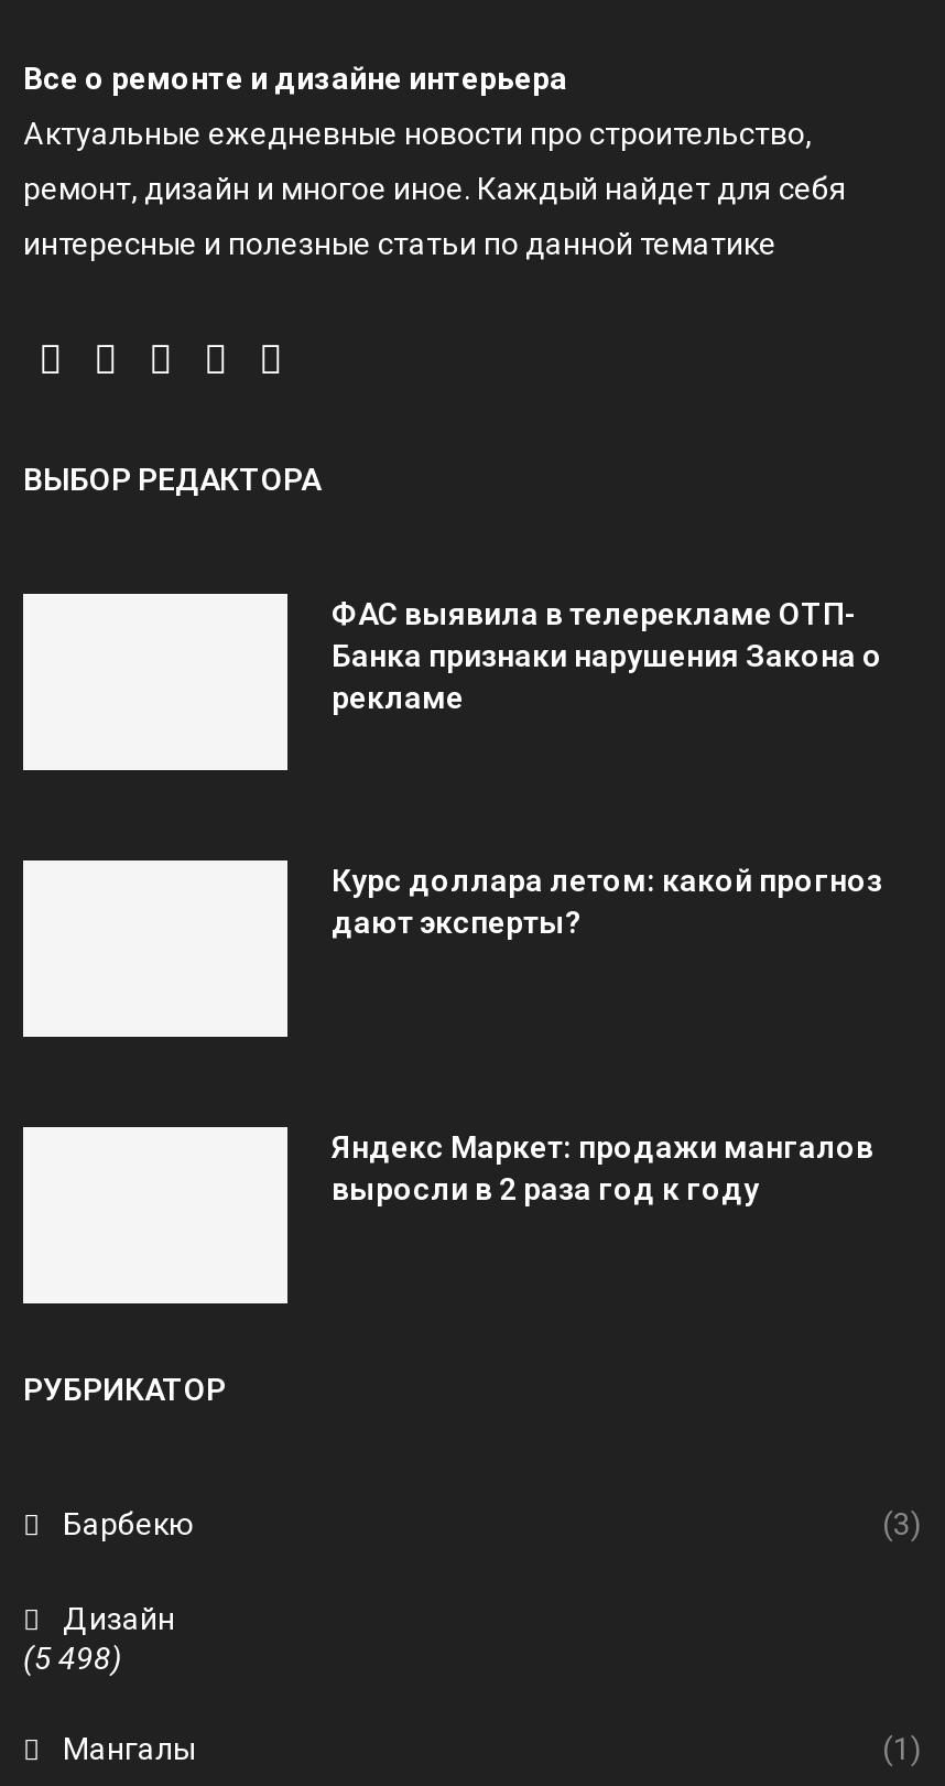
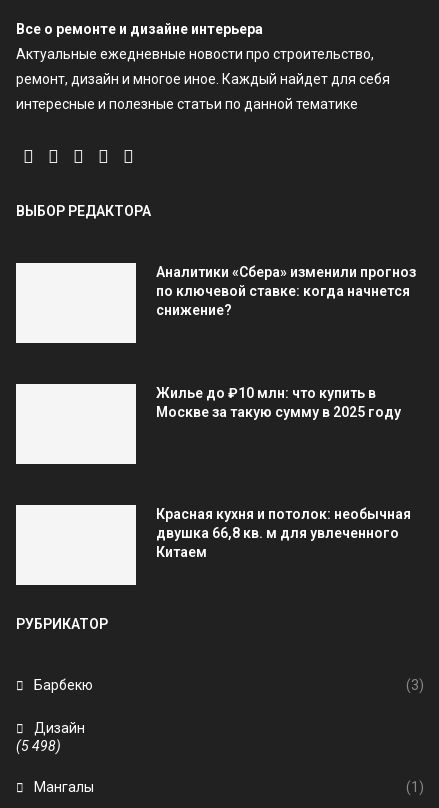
- ФАС выявила в телерекламе ОТП-
- Банка признаки нарушения Закона о
- рекламе
+ Аналитики «Сбера» изменили прогноз
+ по ключевой ставке: когда начнется
+ снижение?

- Курс доллара летом: какой прогноз
- дают эксперты?
+ Жилье до ₽10 млн: что купить в
+ Москве за такую сумму в 2025 году

- Яндекс Маркет: продажи мангалов
- выросли в 2 раза год к году
+ Красная кухня и потолок: необычная
+ двушка 66,8 кв. м для увлеченного
+ Китаем
